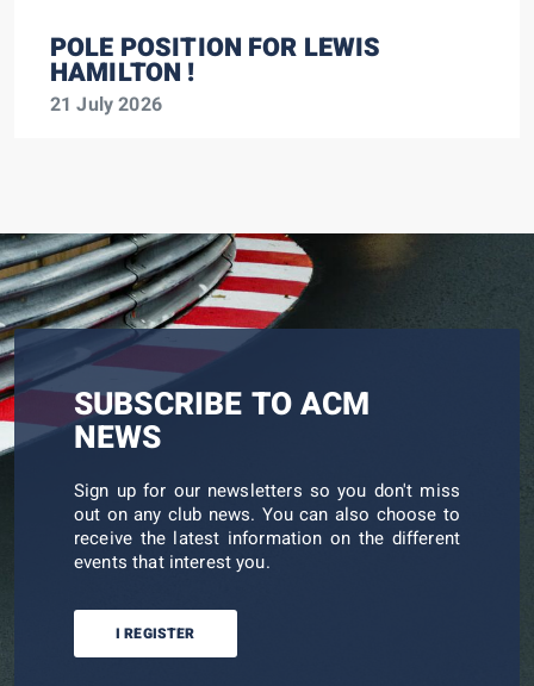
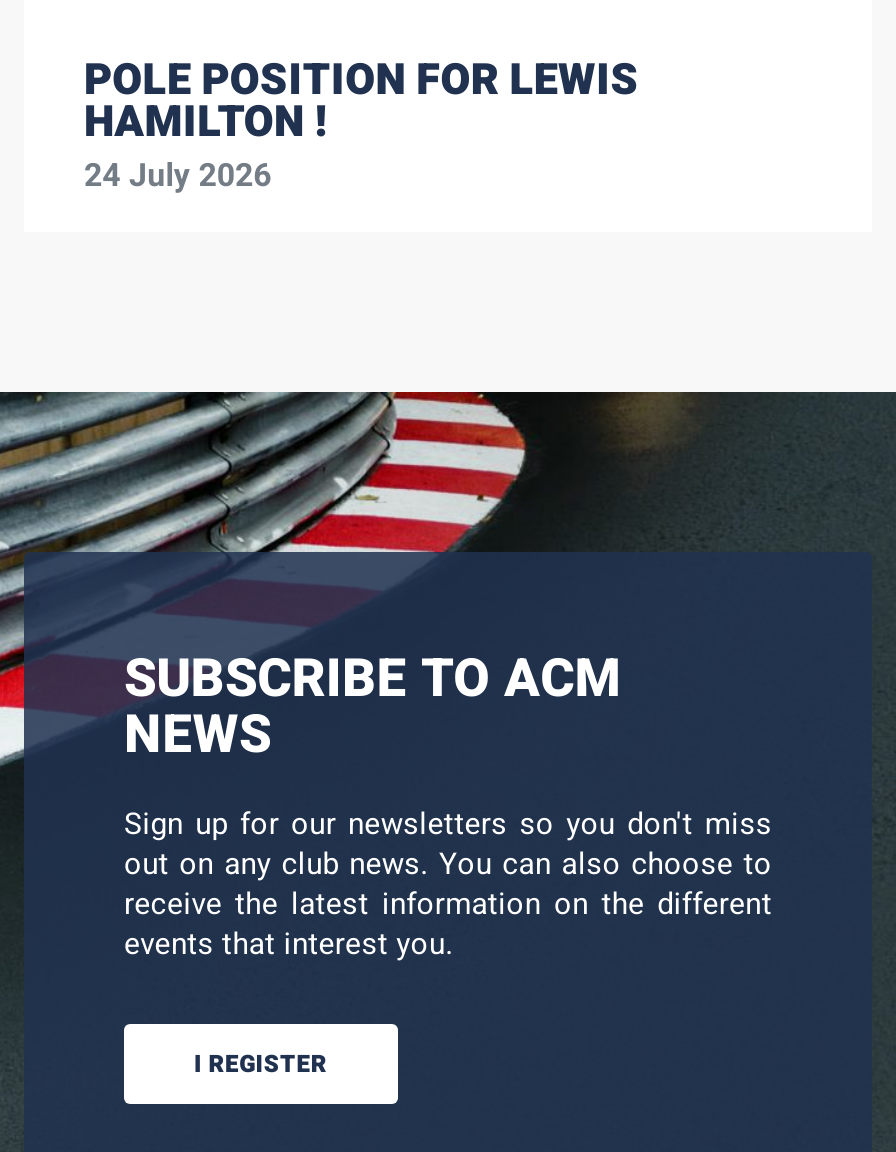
- 21 July 2026
+ 24 July 2026
